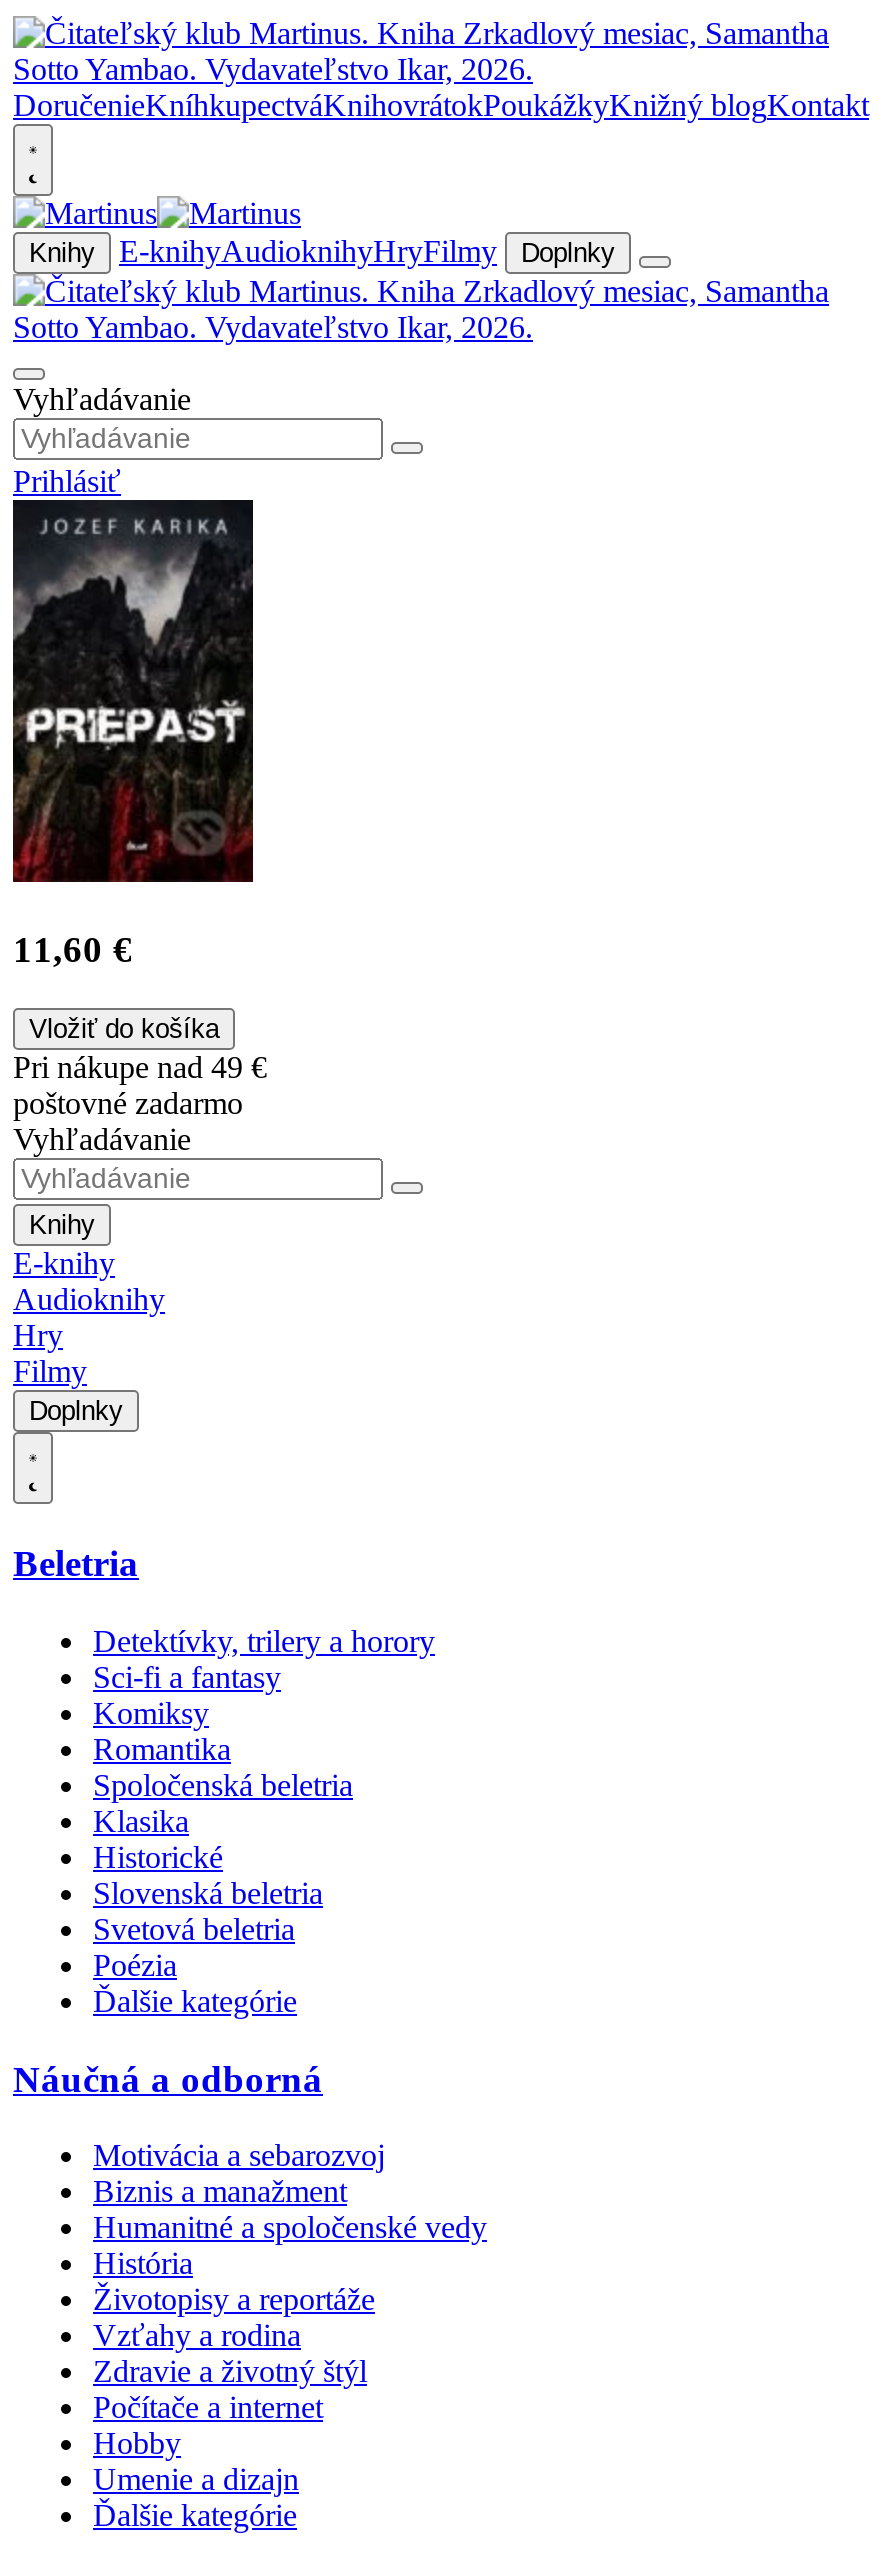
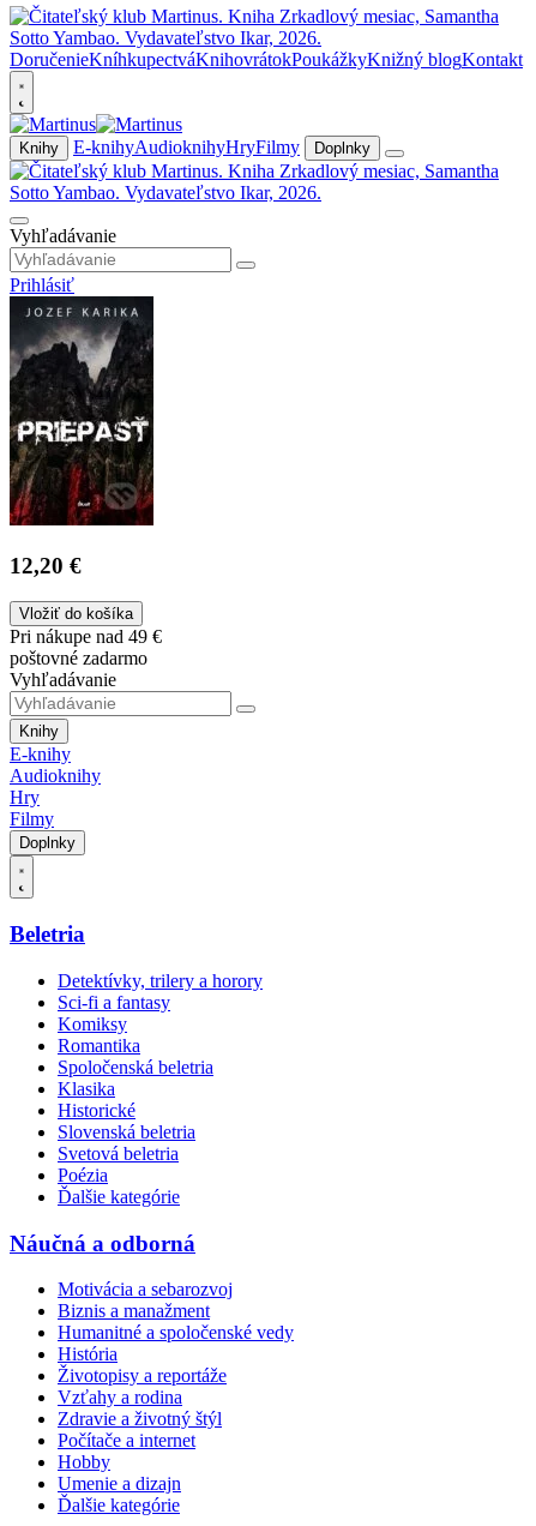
- 11,60 €
+ 12,20 €
